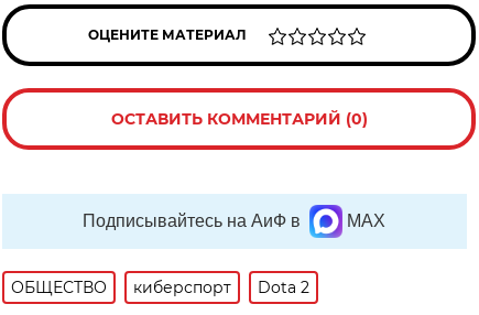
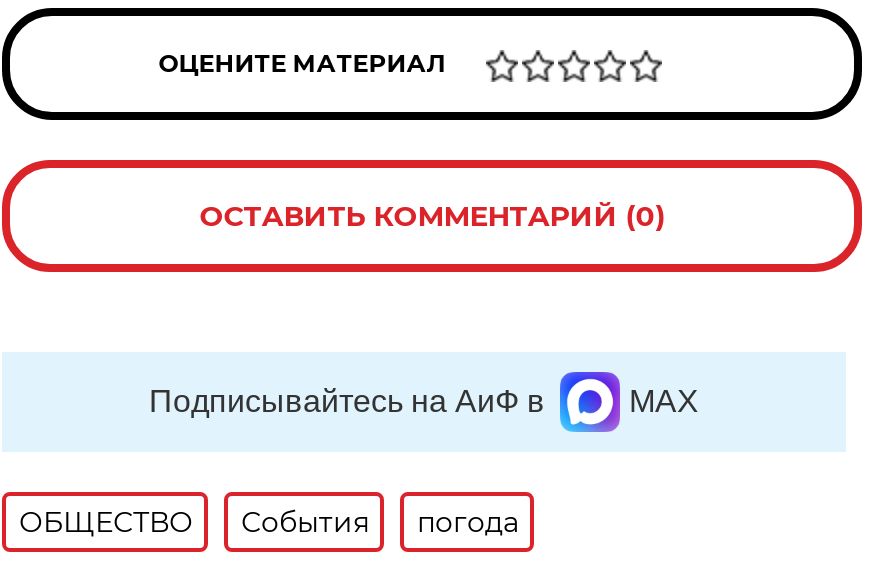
- киберспорт
- Dota 2
+ События
+ погода
